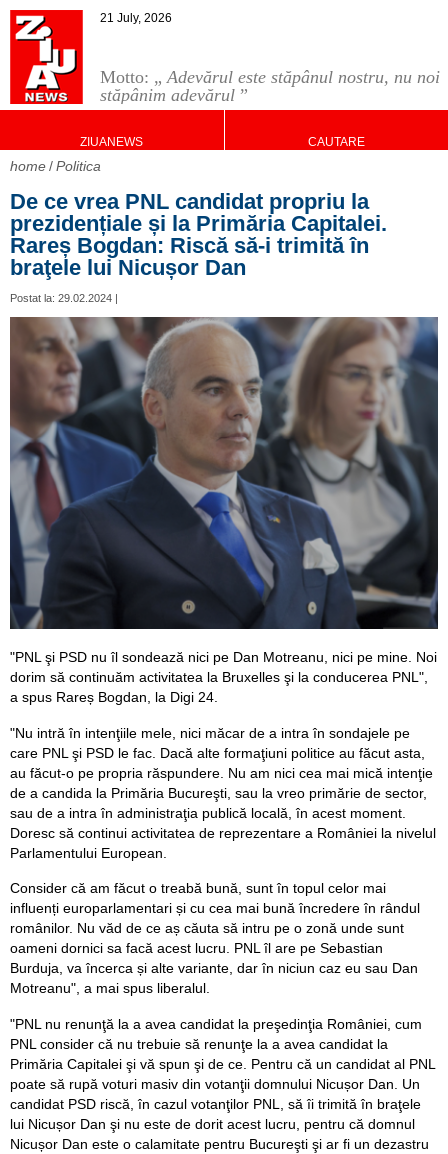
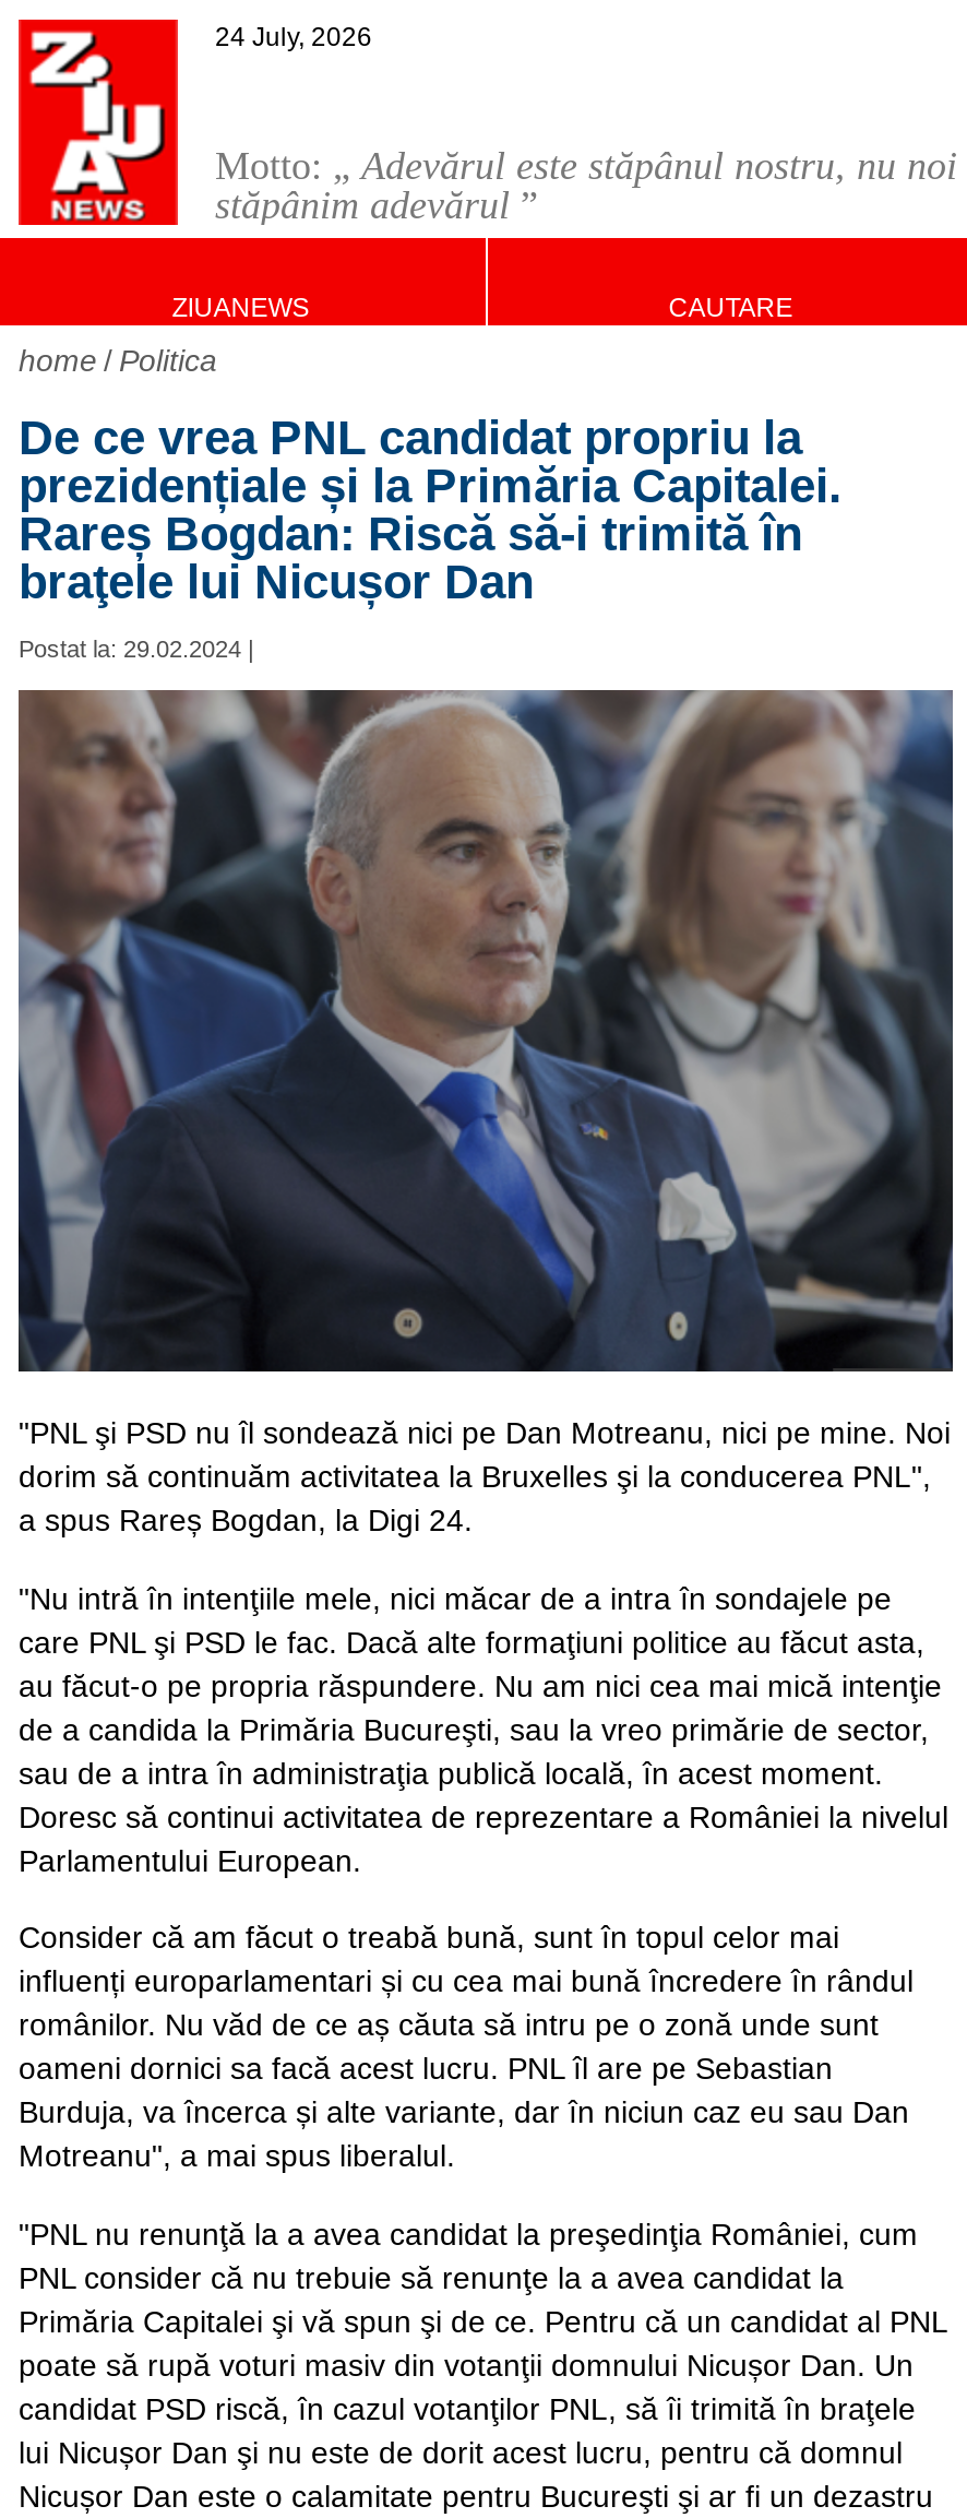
- 21 July, 2026
+ 24 July, 2026
